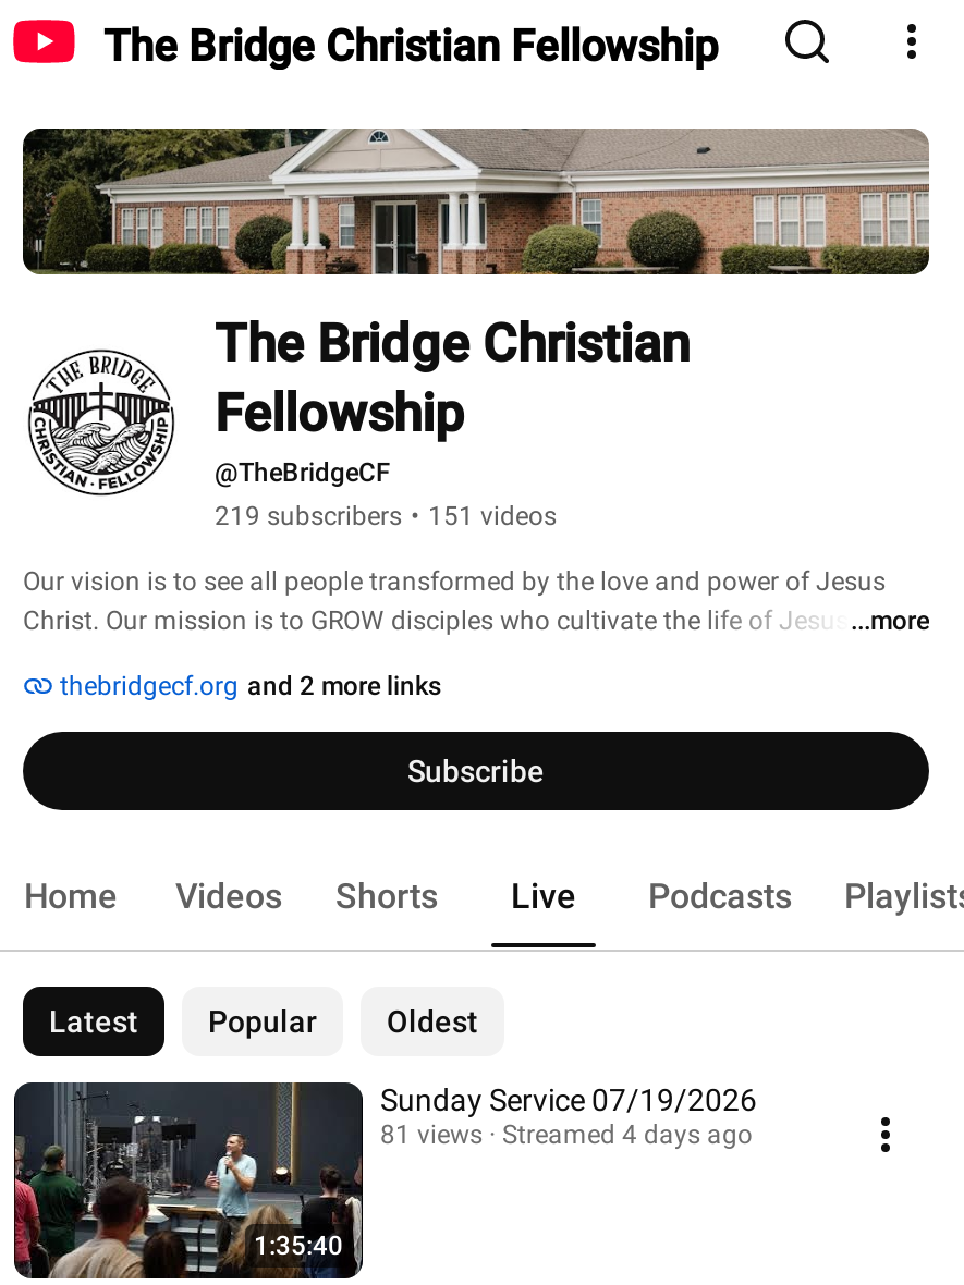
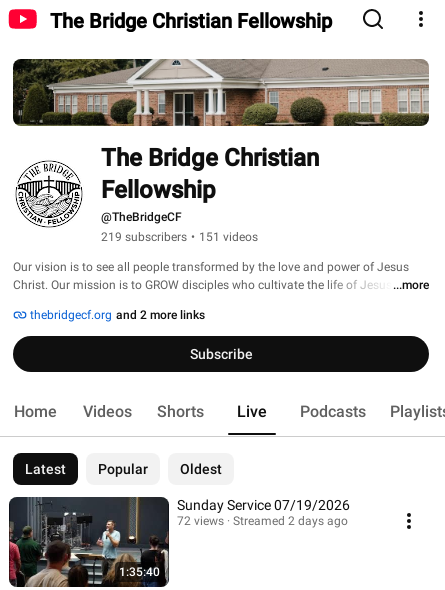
- 81 views
+ 72 views

- Streamed 4 days ago
+ Streamed 2 days ago
